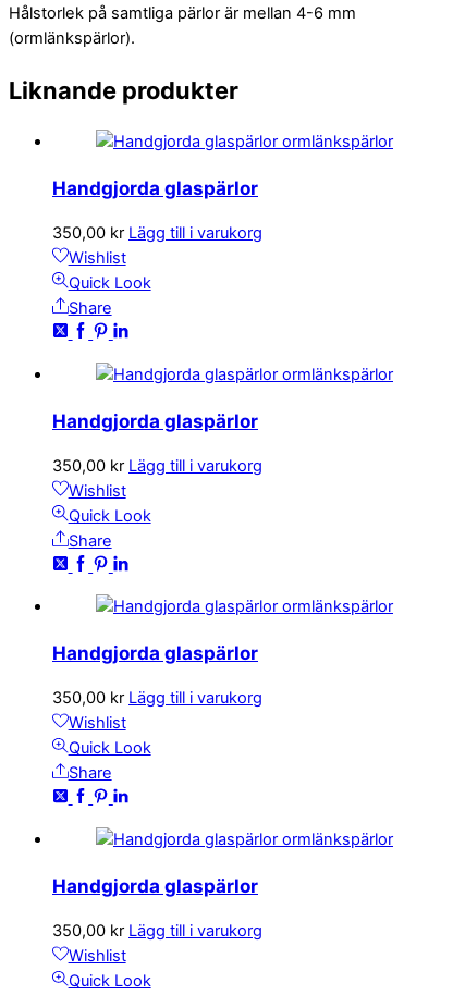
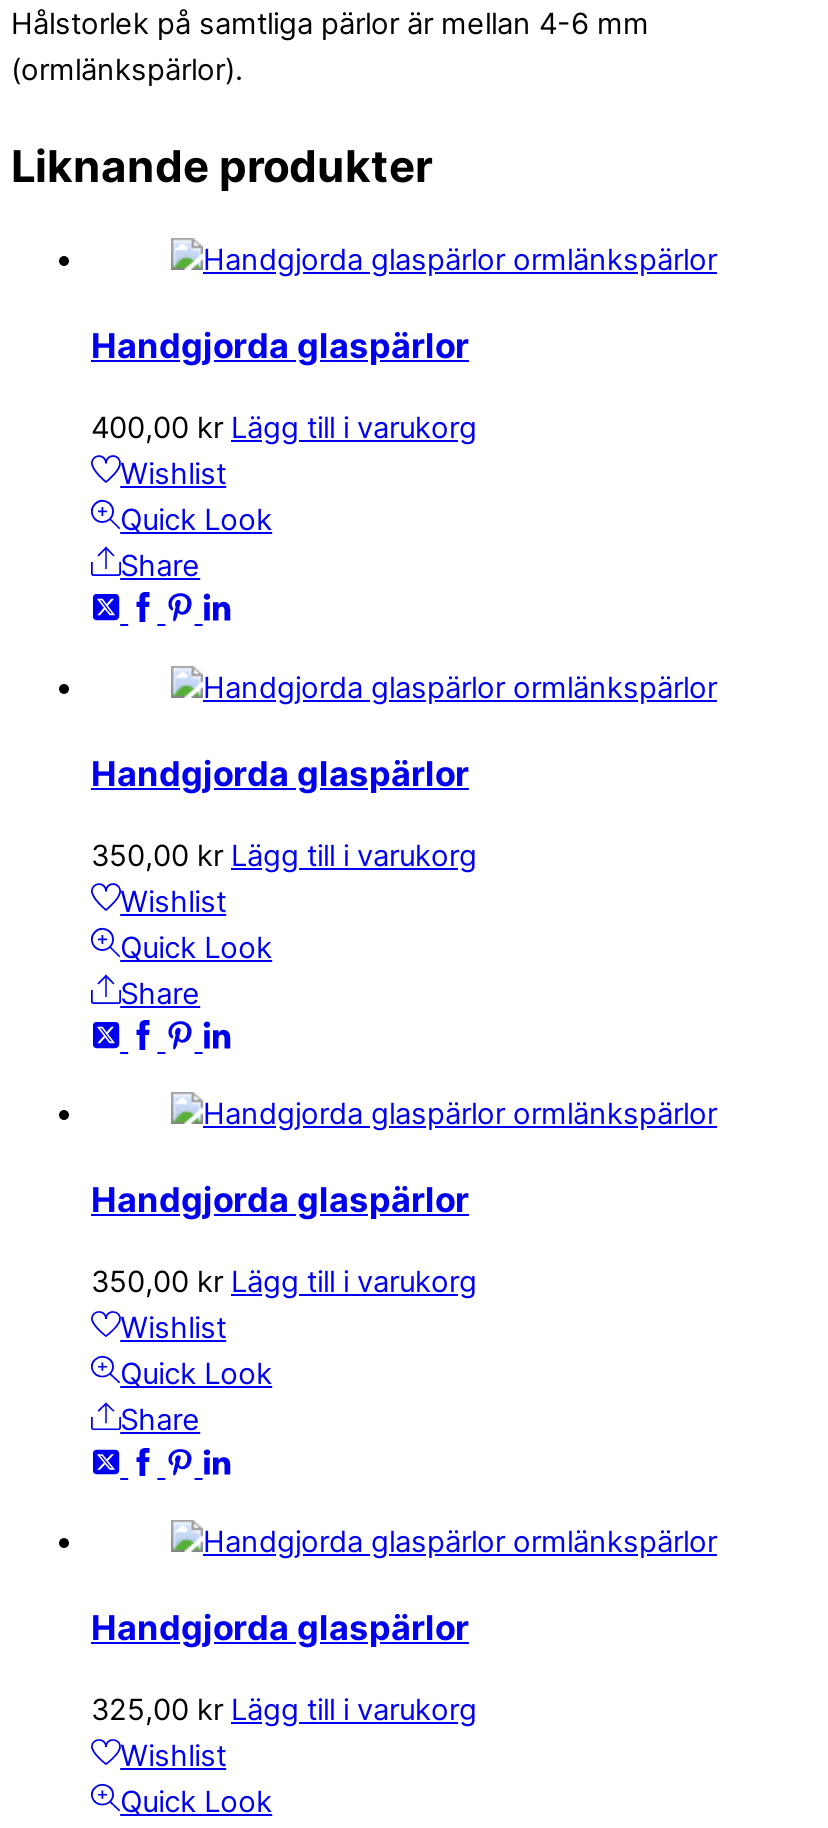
- 350,00 kr Lägg till i varukorg
+ 400,00 kr Lägg till i varukorg

- 350,00 kr Lägg till i varukorg
+ 325,00 kr Lägg till i varukorg
